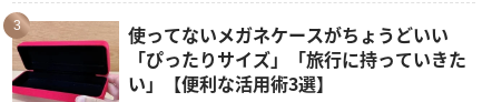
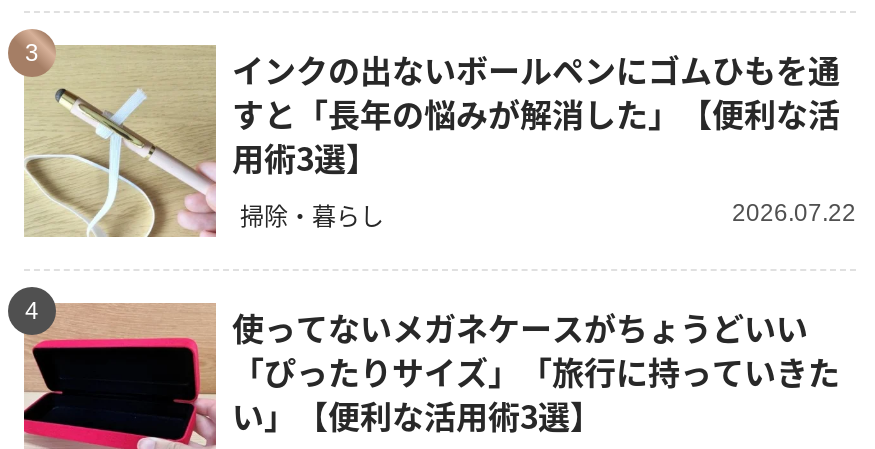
+ [image]
+ インクの出ないボールペンにゴムひもを通
+ すと「長年の悩みが解消した」【便利な活
+ 用術3選】
+ 掃除・暮らし
+ 2026.07.22

+ 4
